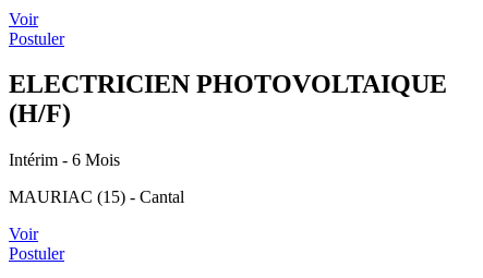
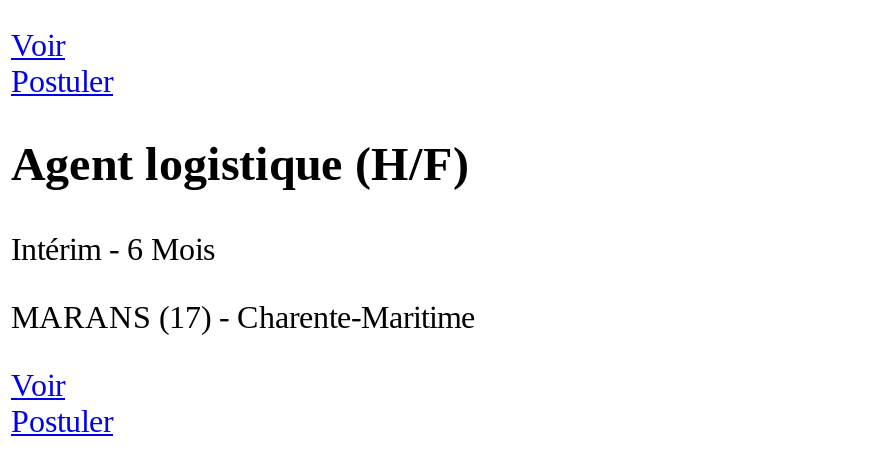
- ELECTRICIEN PHOTOVOLTAIQUE
- (H/F)
+ Agent logistique (H/F)

- MAURIAC (15) - Cantal
+ MARANS (17) - Charente-Maritime
